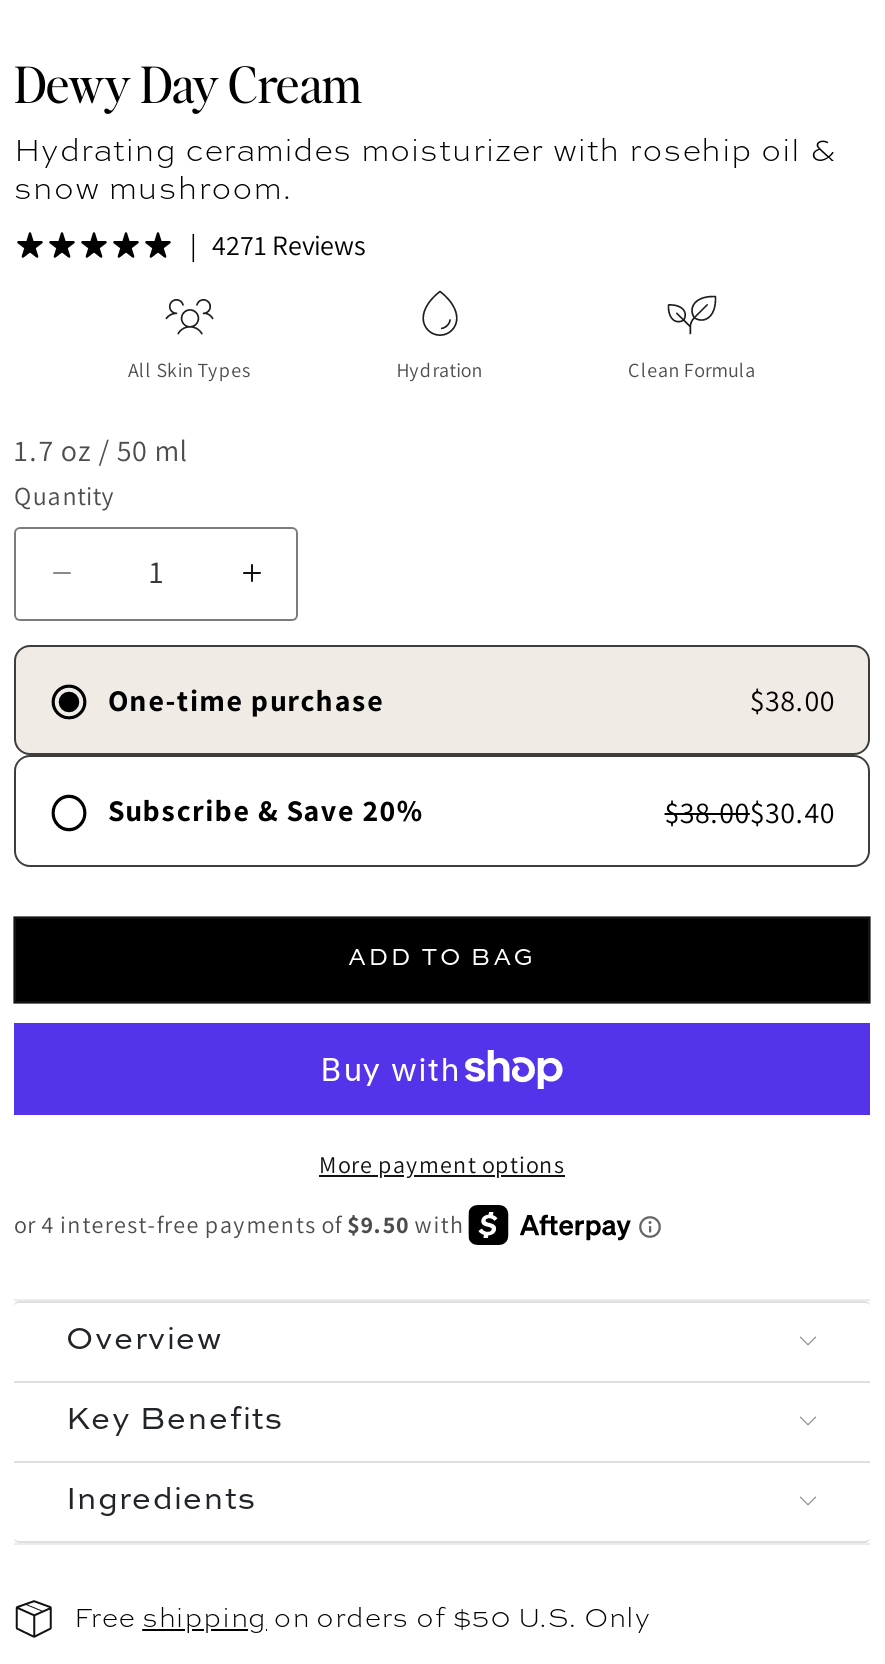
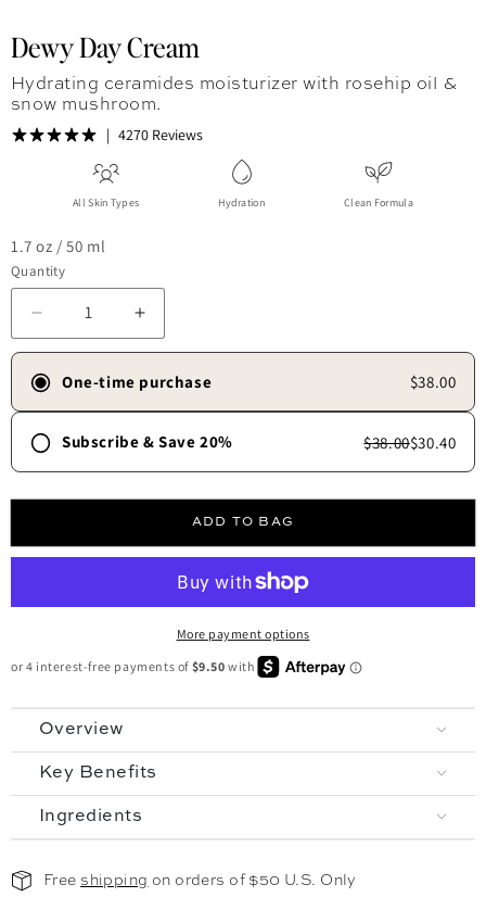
- 4271 Reviews
+ 4270 Reviews
